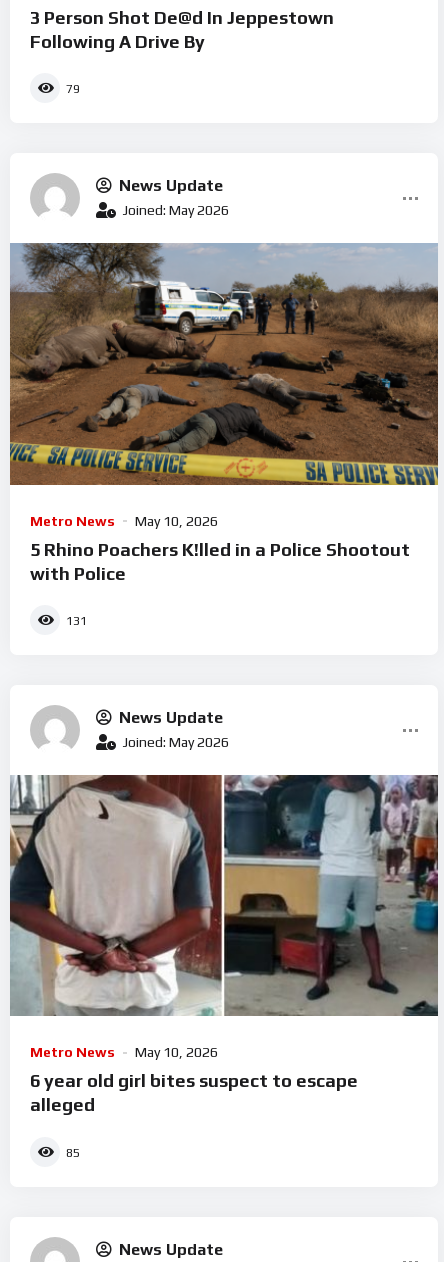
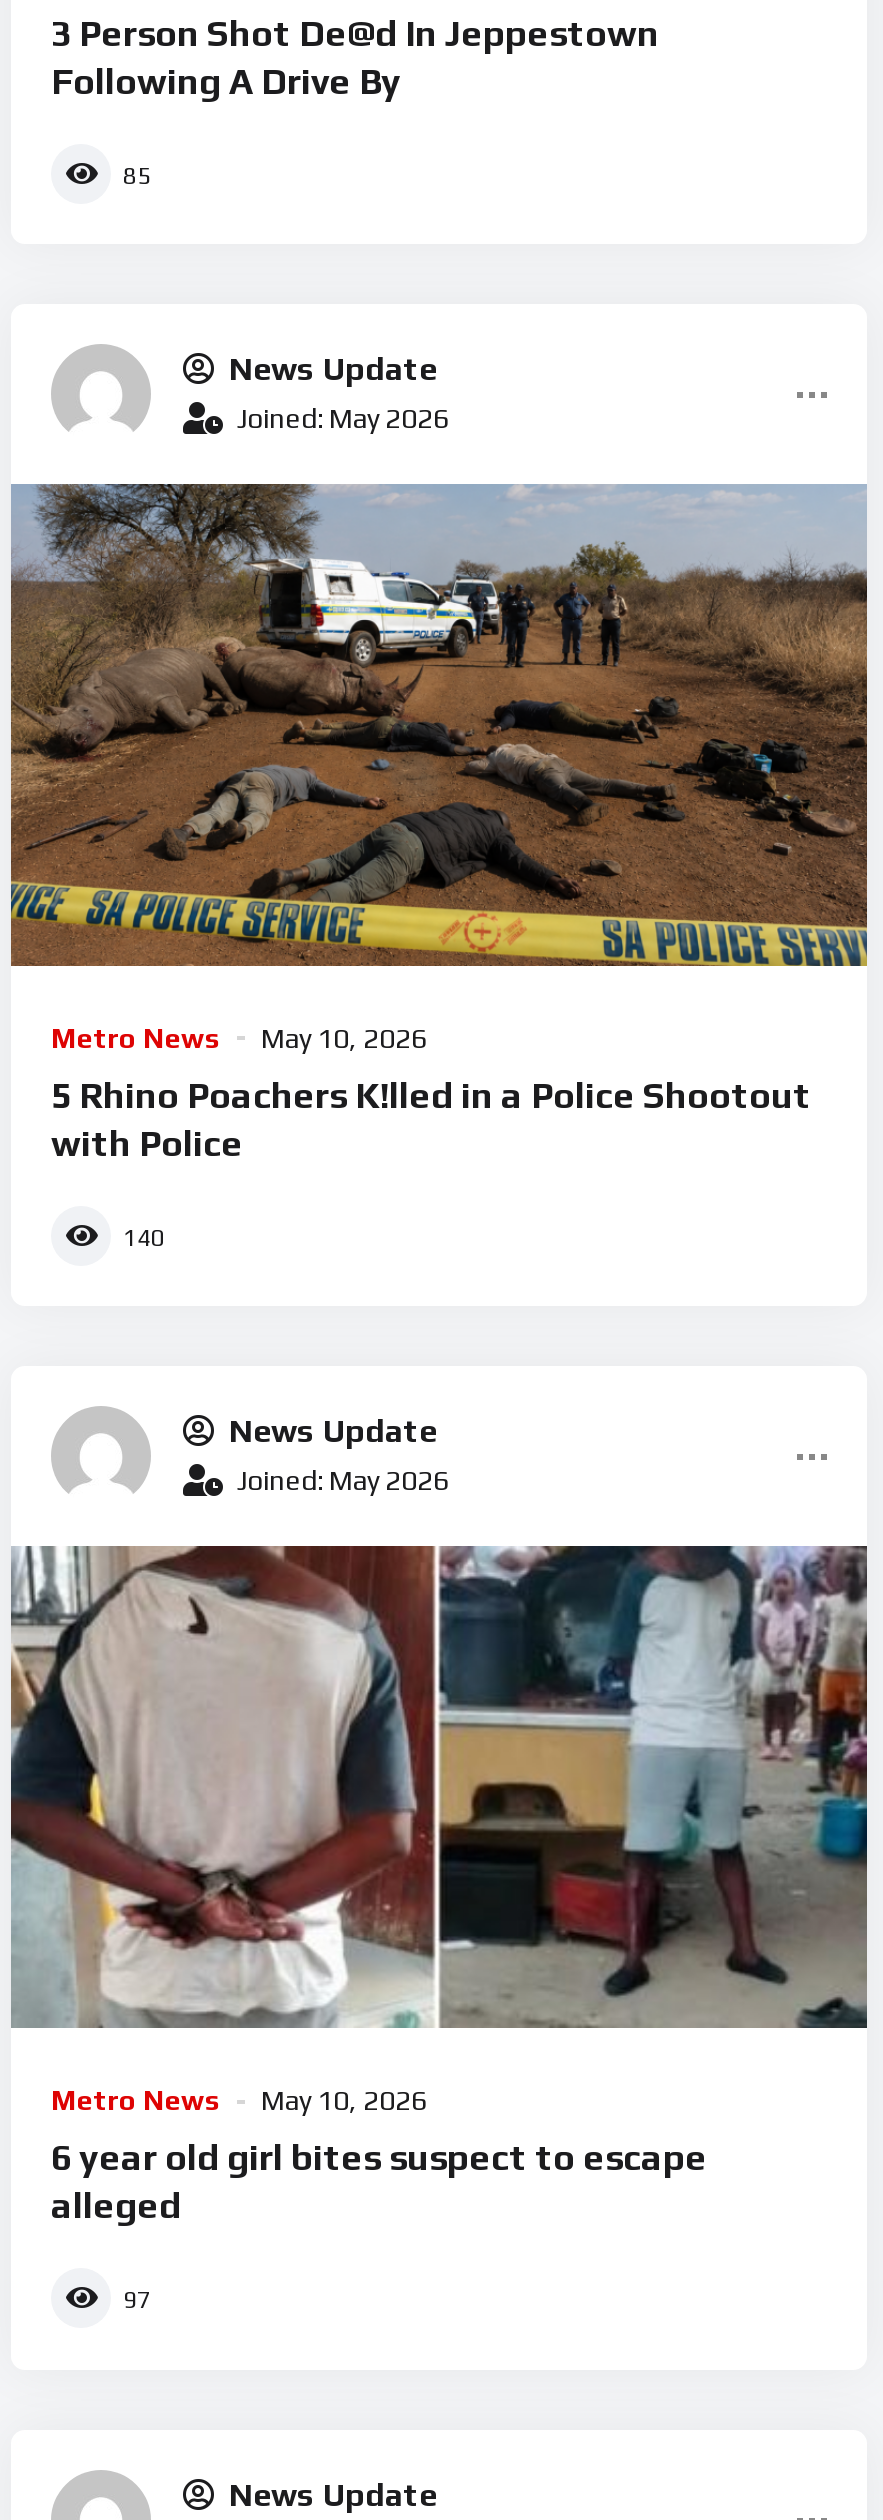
- 79
+ 85

- 131
+ 140

- 85
+ 97
